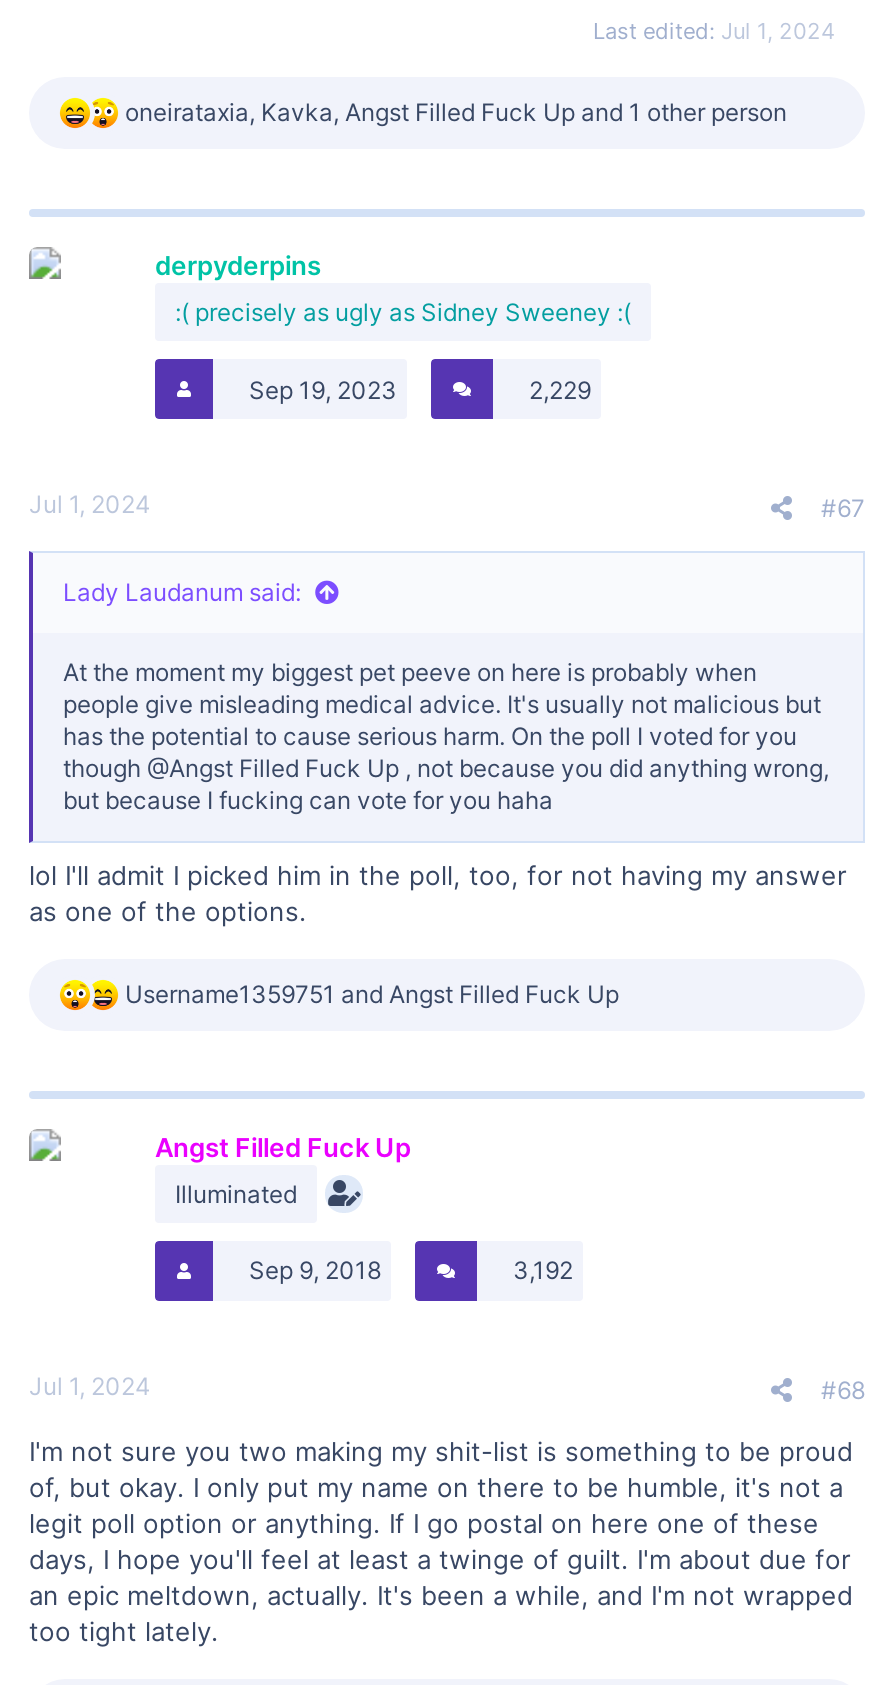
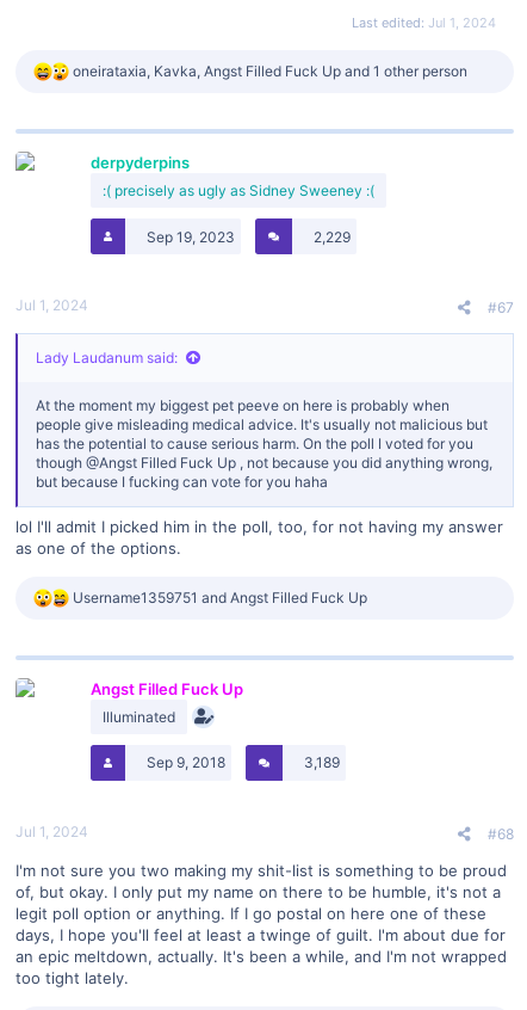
- 3,192
+ 3,189
